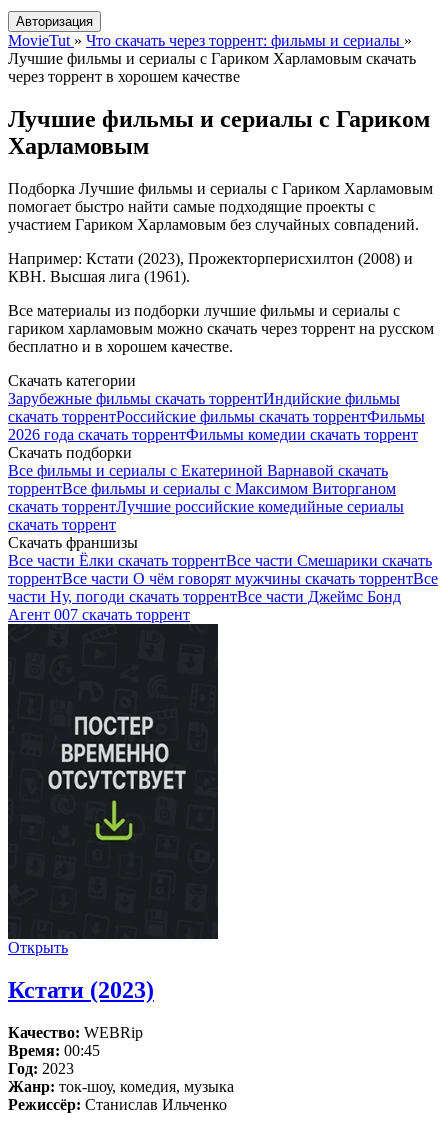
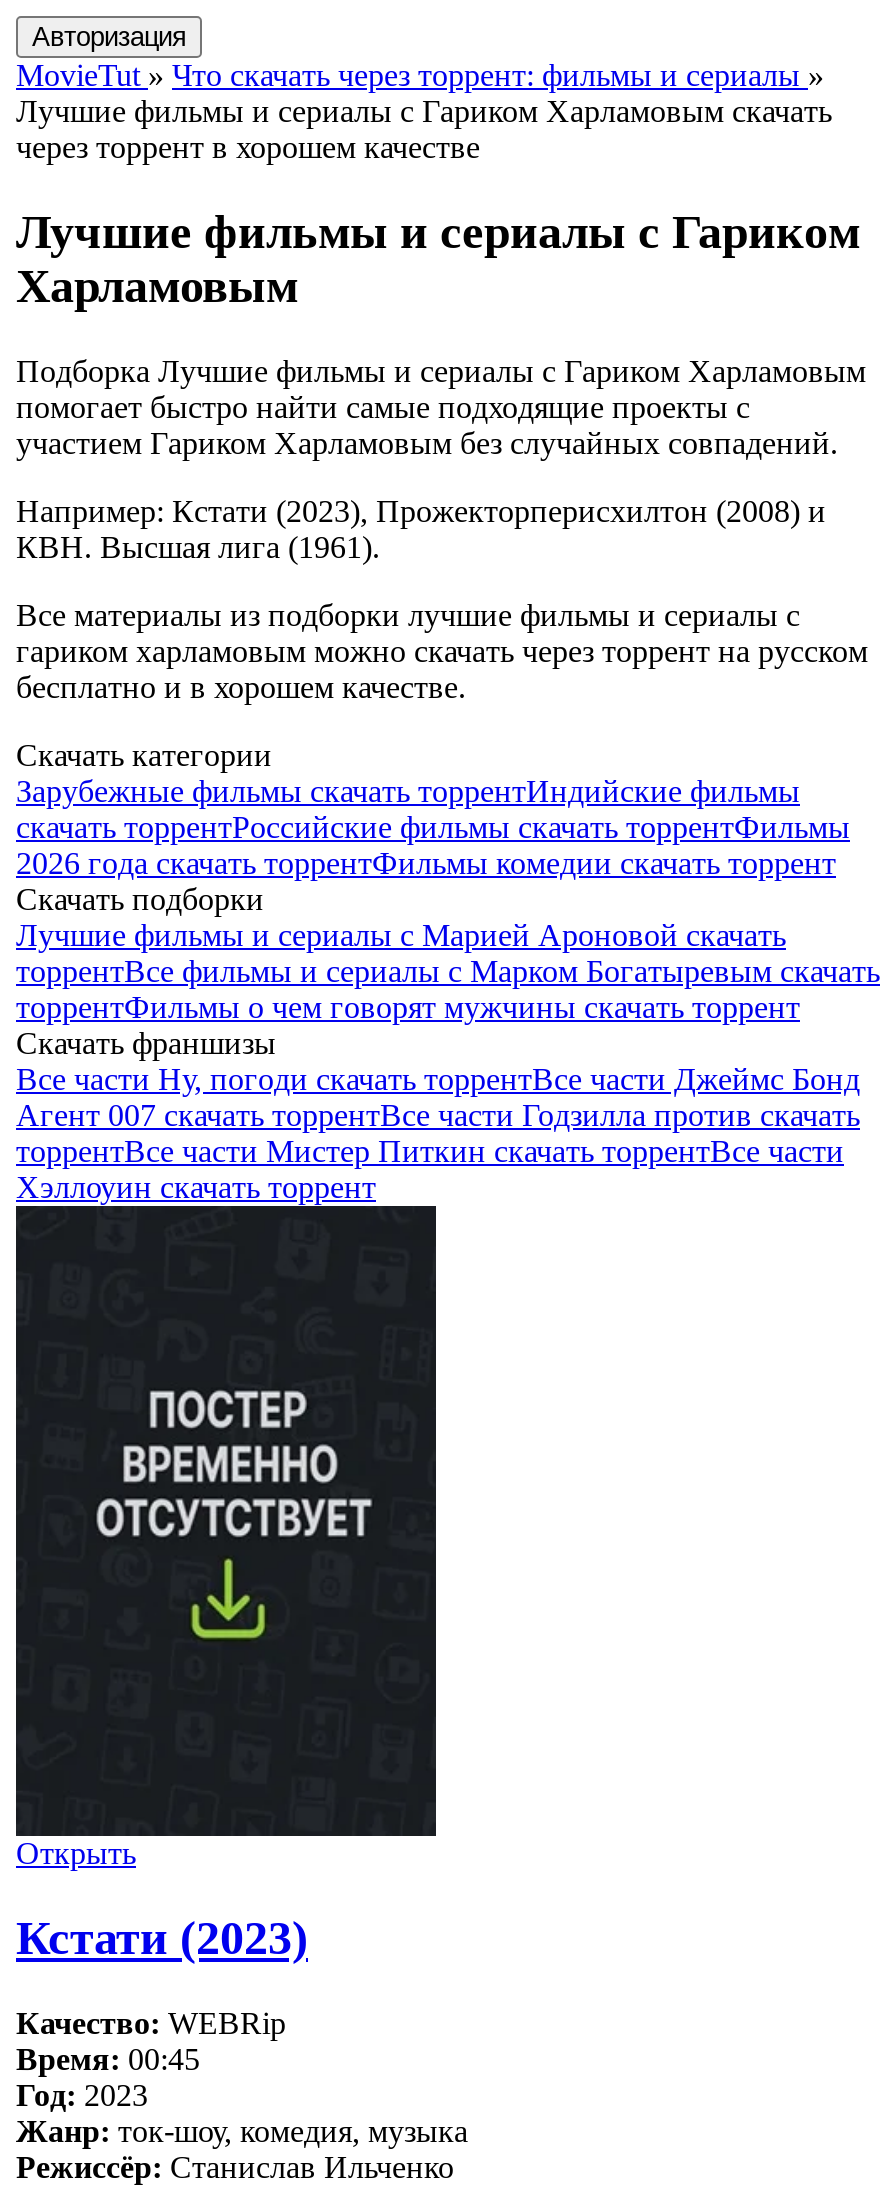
- Все фильмы и сериалы с Екатериной Варнавой скачать
- торрентВсе фильмы и сериалы с Максимом Виторганом
- скачать торрентЛучшие российские комедийные сериалы
- скачать торрент
+ Лучшие фильмы и сериалы с Марией Ароновой скачать
+ торрентВсе фильмы и сериалы с Марком Богатыревым скачать
+ торрентФильмы о чем говорят мужчины скачать торрент

- Все части Ёлки скачать торрентВсе части Смешарики скачать
- торрентВсе части О чём говорят мужчины скачать торрентВсе
- части Ну, погоди скачать торрентВсе части Джеймс Бонд
- Агент 007 скачать торрент
+ Все части Ну, погоди скачать торрентВсе части Джеймс Бонд
+ Агент 007 скачать торрентВсе части Годзилла против скачать
+ торрентВсе части Мистер Питкин скачать торрентВсе части
+ Хэллоуин скачать торрент
